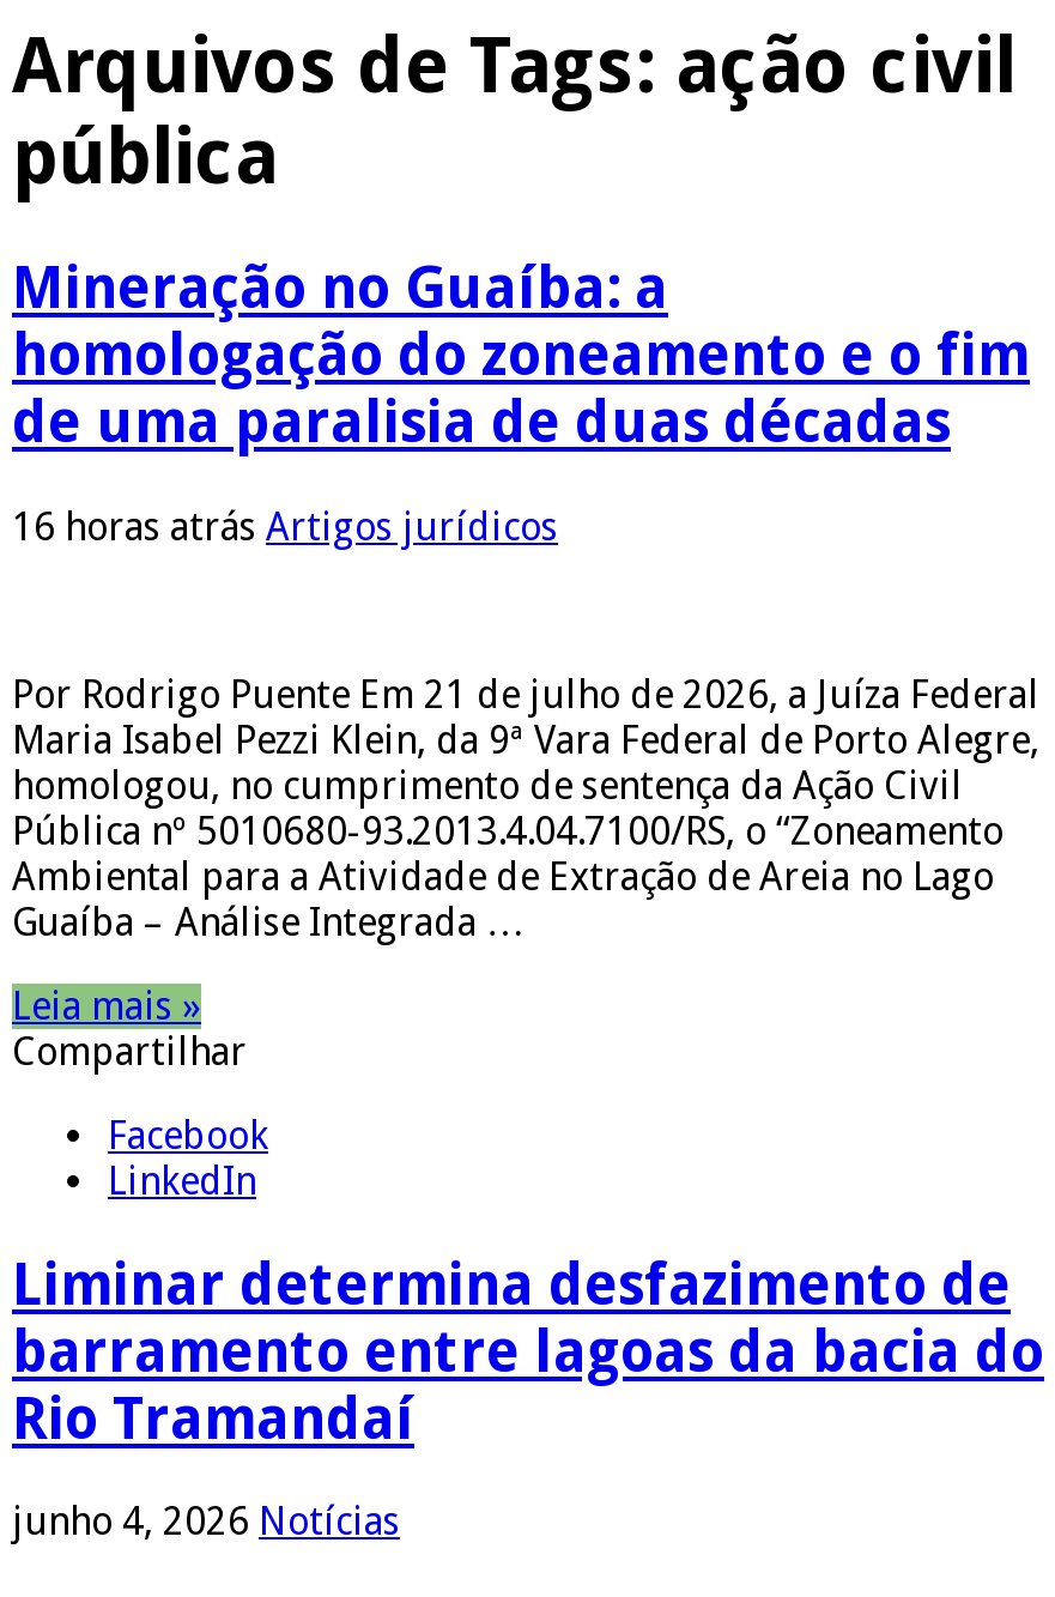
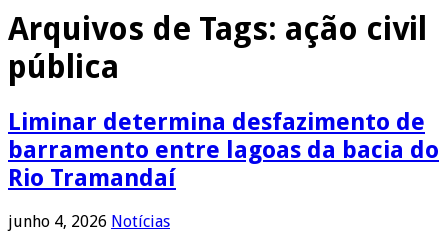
- Mineração no Guaíba: a
- homologação do zoneamento e o fim
- de uma paralisia de duas décadas
- 16 horas atrás Artigos jurídicos

- Por Rodrigo Puente Em 21 de julho de 2026, a Juíza Federal
- Maria Isabel Pezzi Klein, da 9ª Vara Federal de Porto Alegre,
- homologou, no cumprimento de sentença da Ação Civil
- Pública nº 5010680-93.2013.4.04.7100/RS, o “Zoneamento
- Ambiental para a Atividade de Extração de Areia no Lago
- Guaíba – Análise Integrada …
- Leia mais »
- Compartilhar
- Facebook
- LinkedIn
